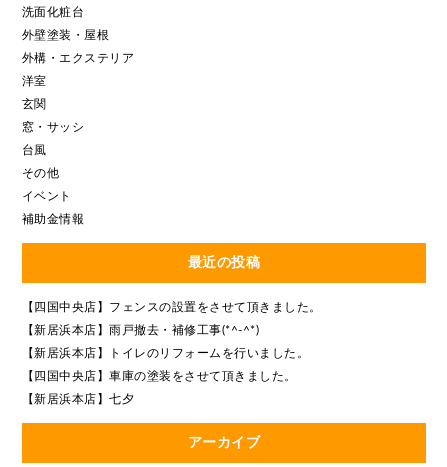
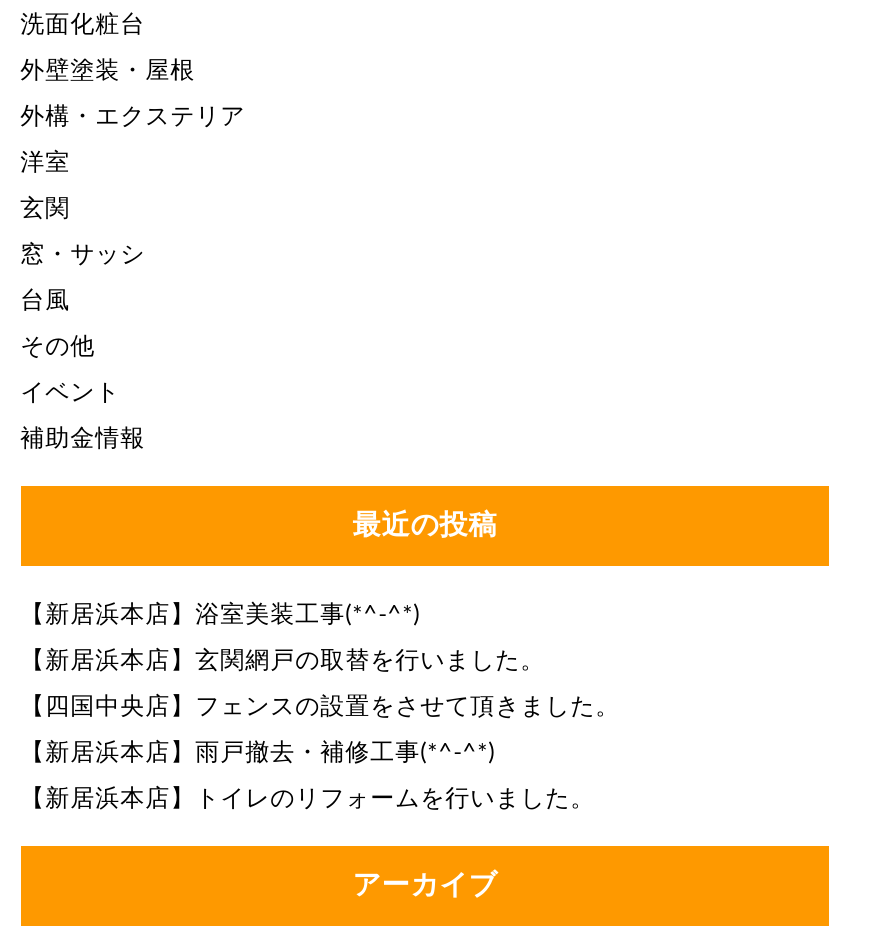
+ 【新居浜本店】浴室美装工事(*^-^*)
+ 【新居浜本店】玄関網戸の取替を行いました。

moved down: 【四国中央店】フェンスの設置をさせて頂きました。 | 【新居浜本店】雨戸撤去・補修工事(*^-^*) | 【新居浜本店】トイレのリフォームを行いました。

- 【四国中央店】車庫の塗装をさせて頂きました。
- 【新居浜本店】七夕
